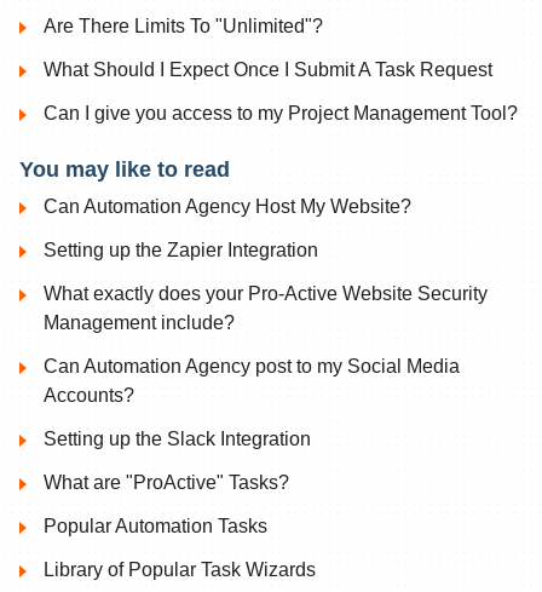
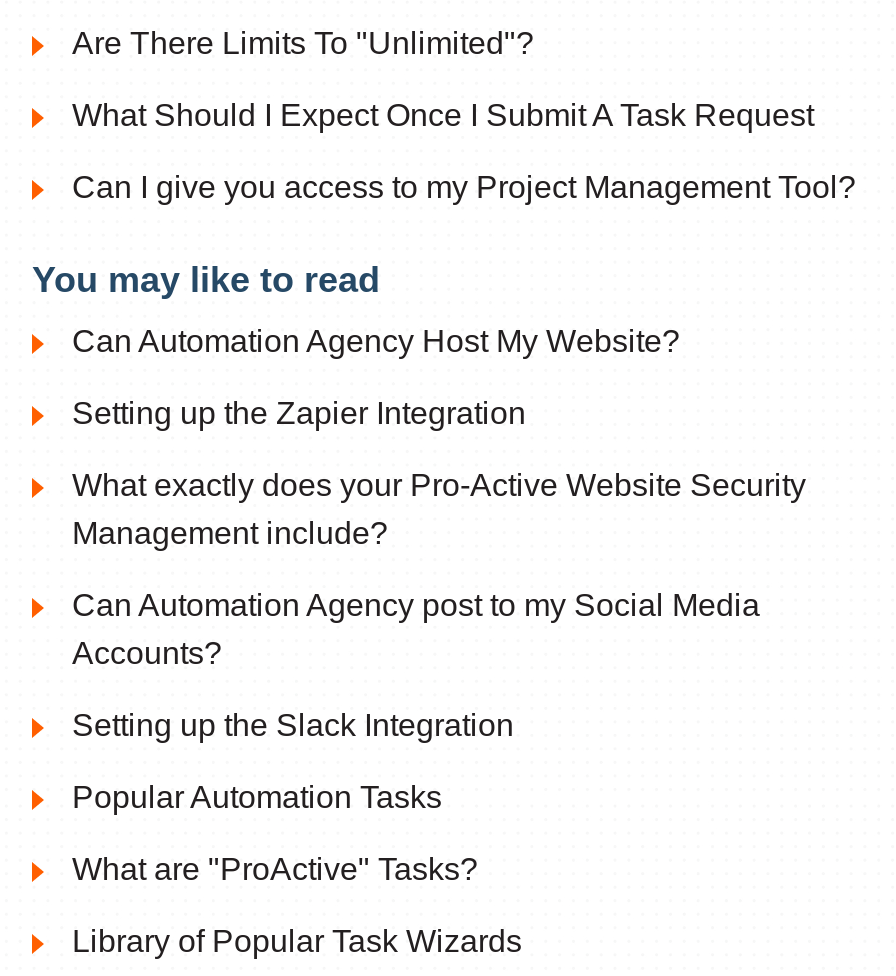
moved down: What are "ProActive" Tasks?

moved up: Popular Automation Tasks
